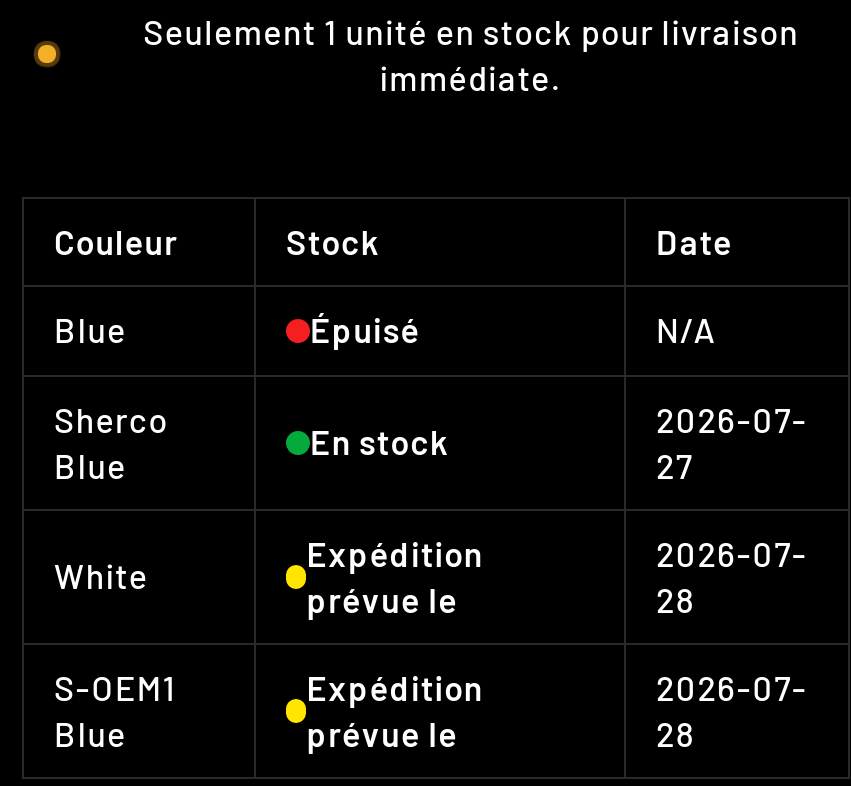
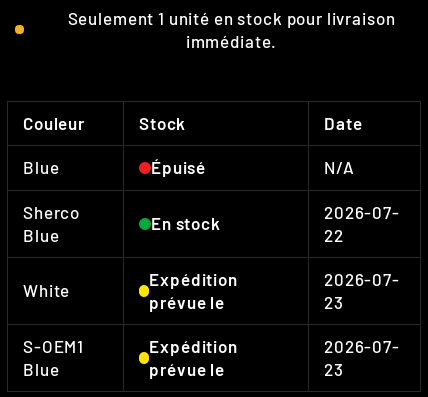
- 27
+ 22

- 28
+ 23

- 28
+ 23
